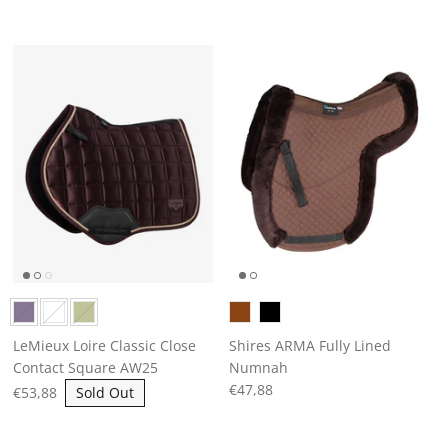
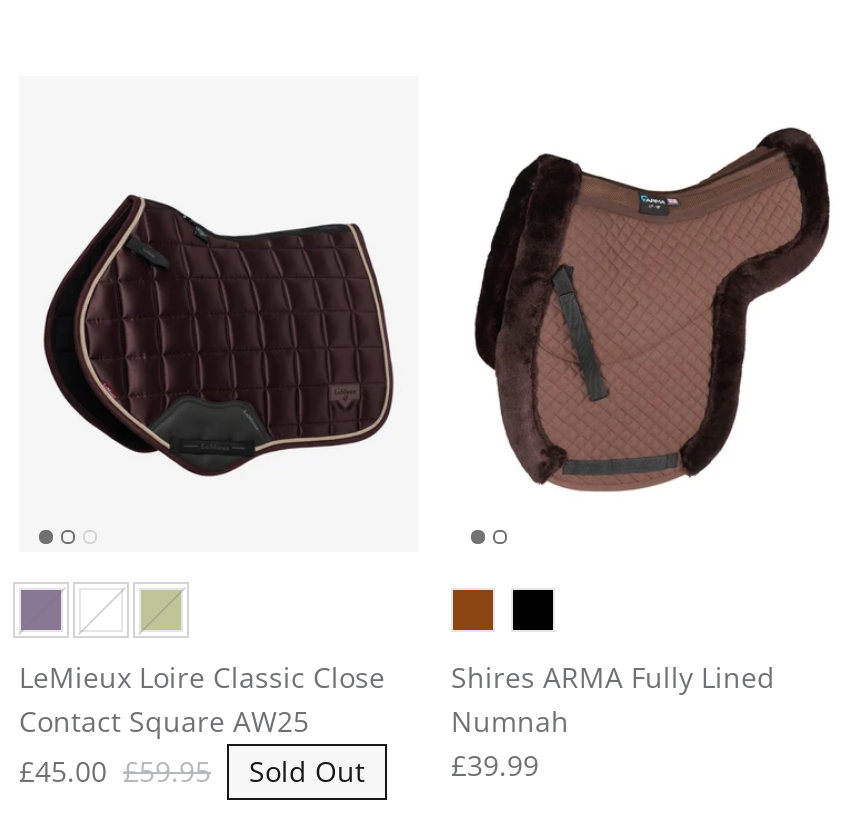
- €53,88 Sold Out
+ £45.00 £59.95 Sold Out

- €47,88
+ £39.99
